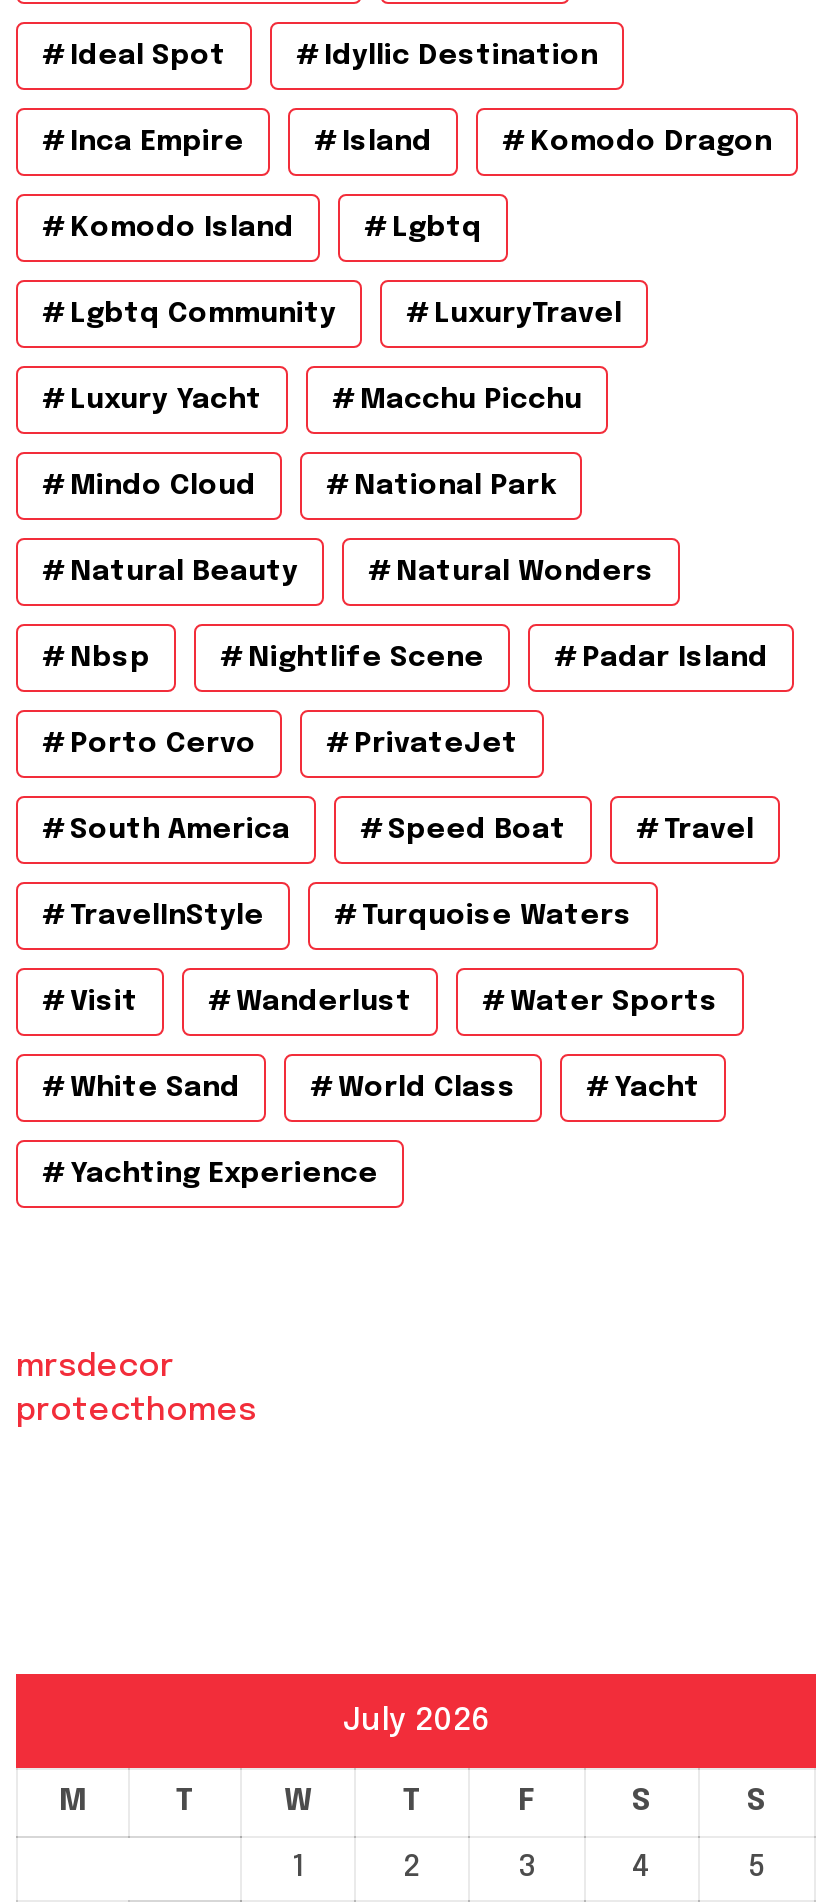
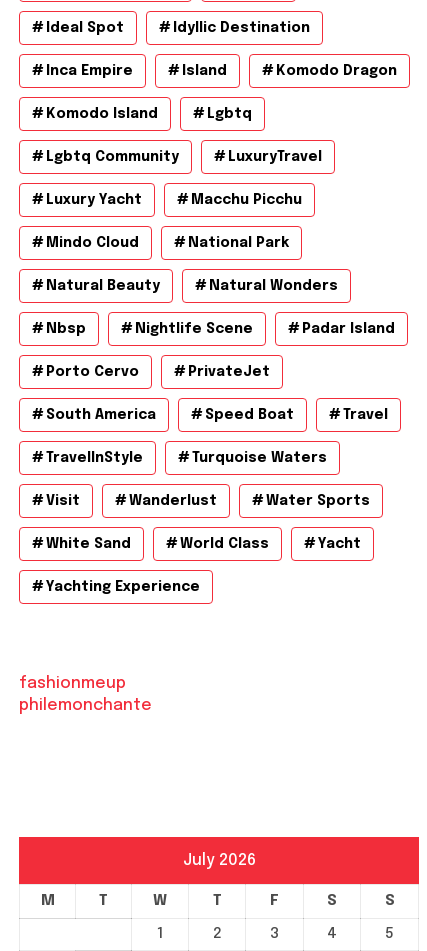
- mrsdecor
- protecthomes
+ fashionmeup
+ philemonchante
